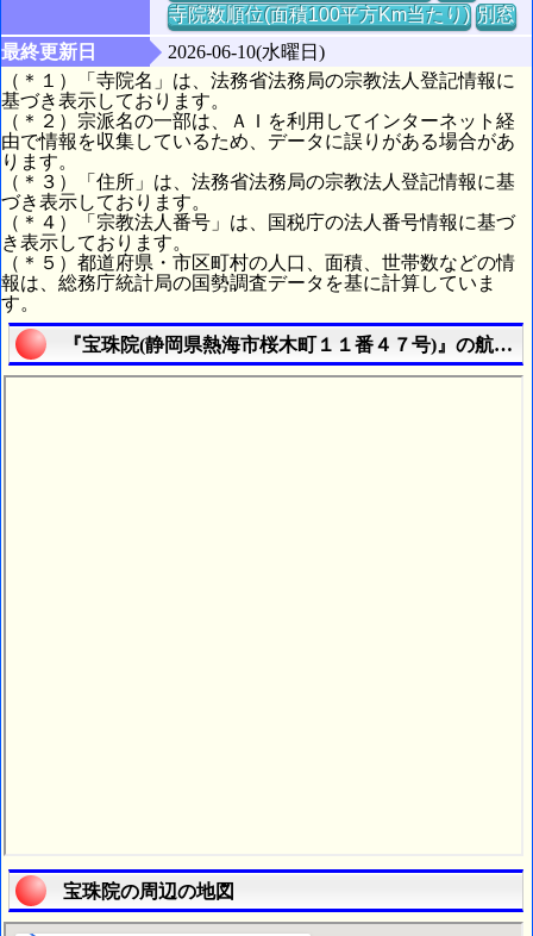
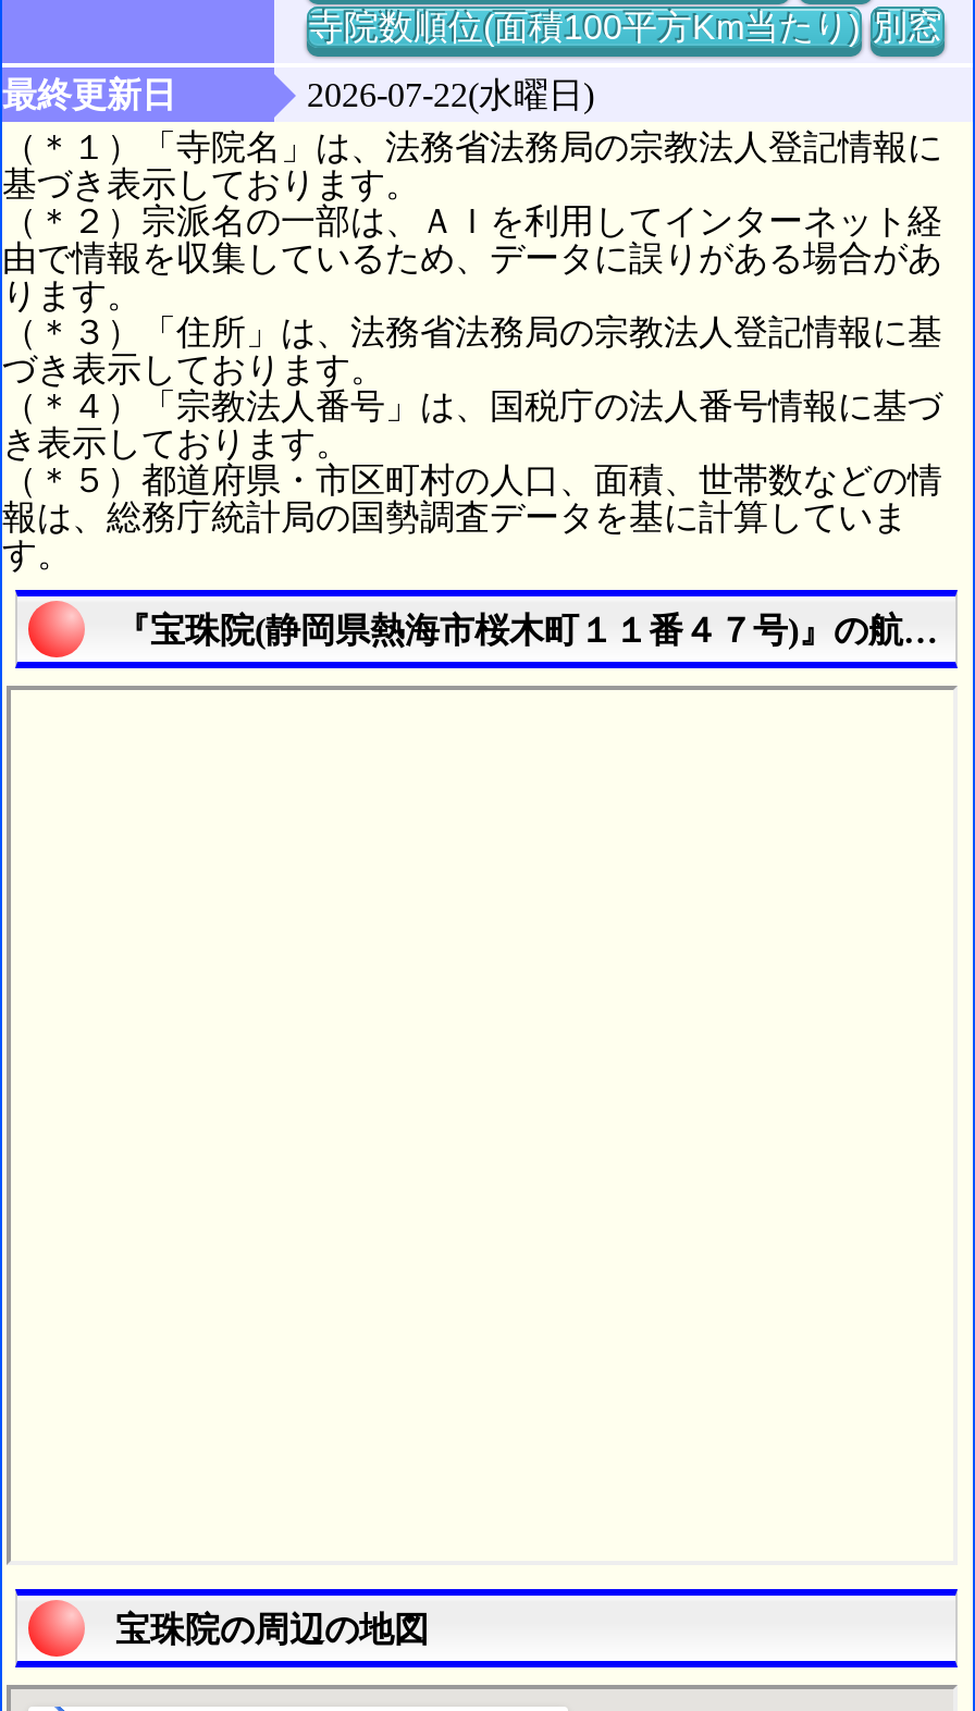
- 2026-06-10(水曜日)
+ 2026-07-22(水曜日)
